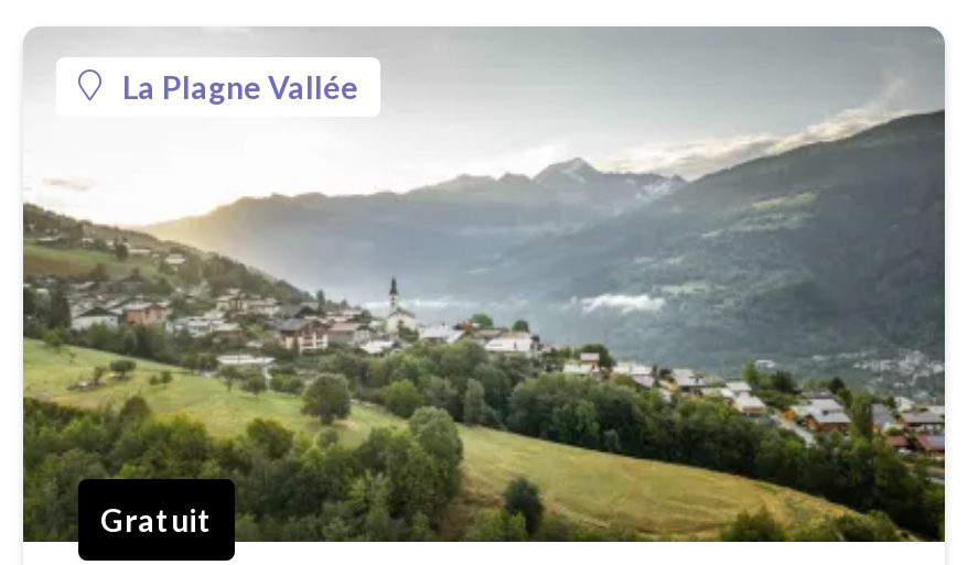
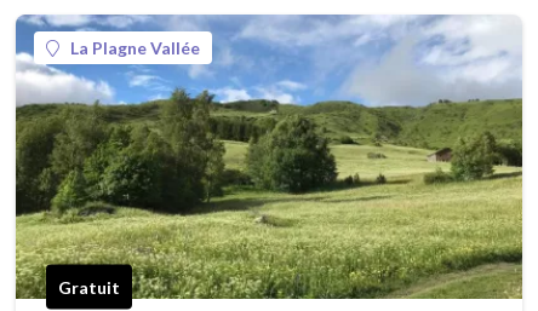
- [image]
+ [image]
